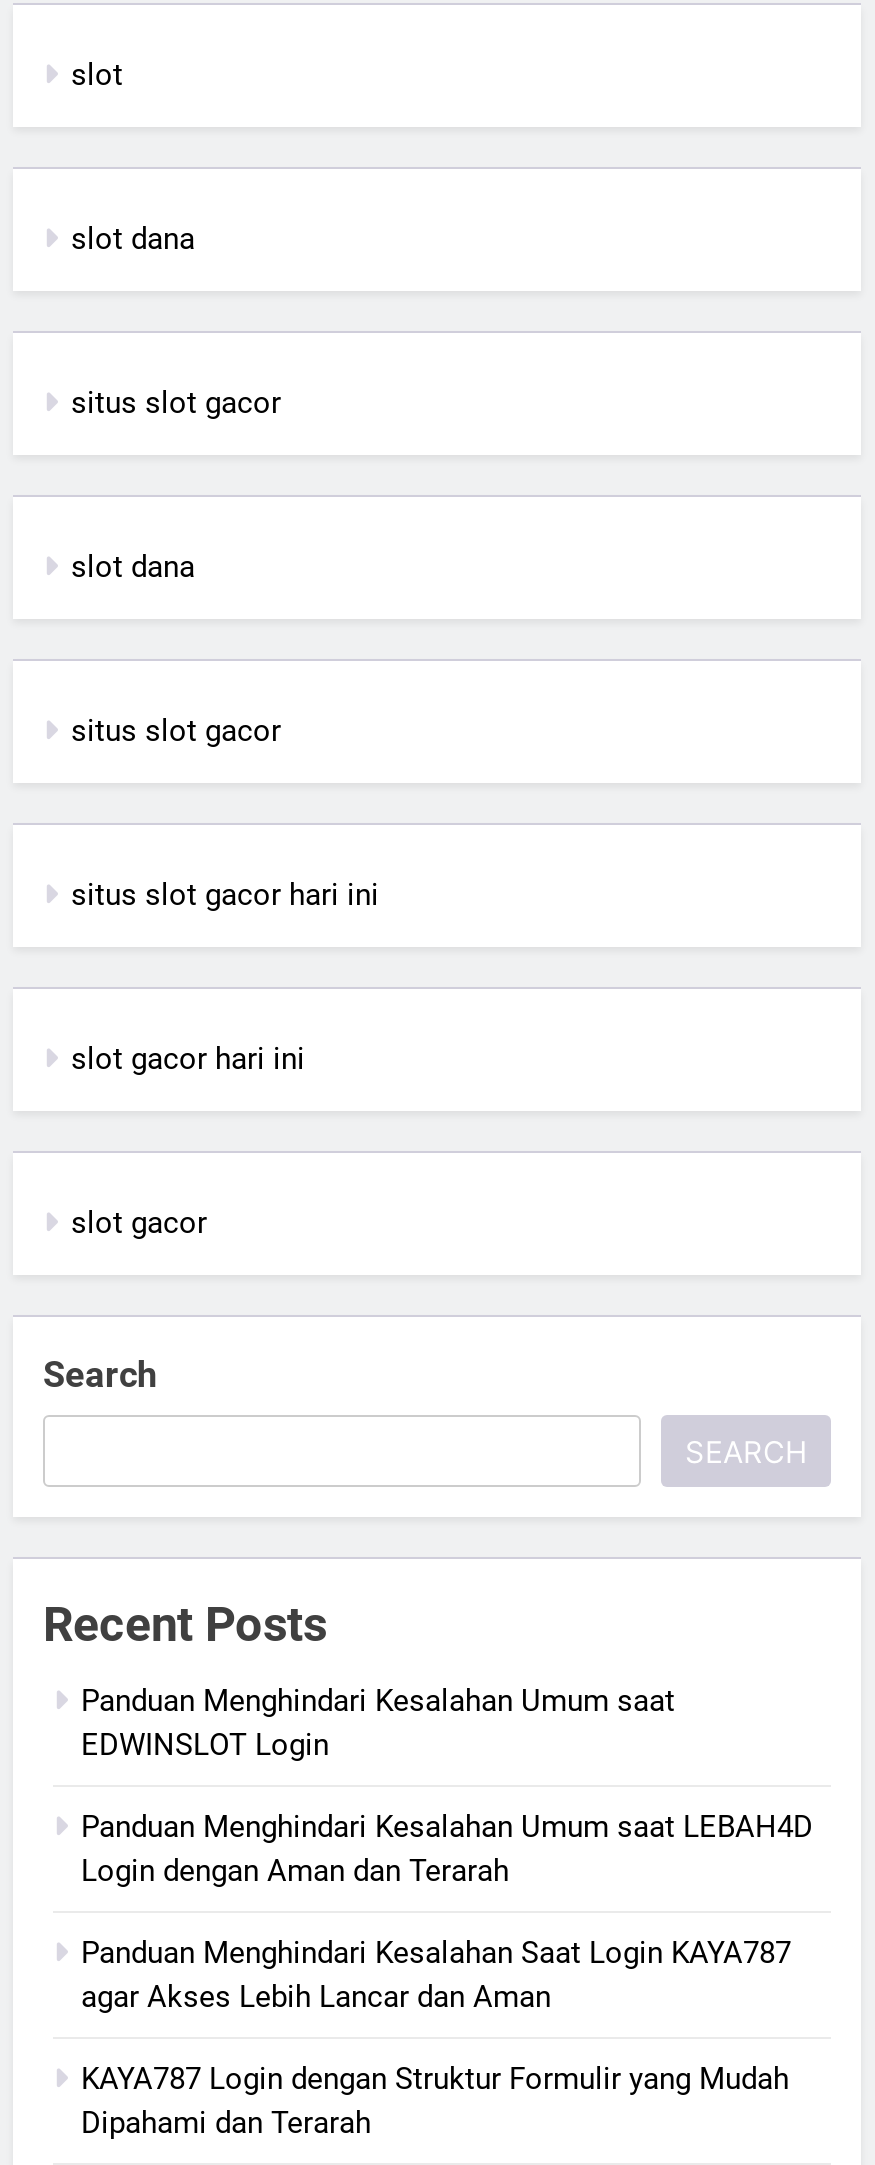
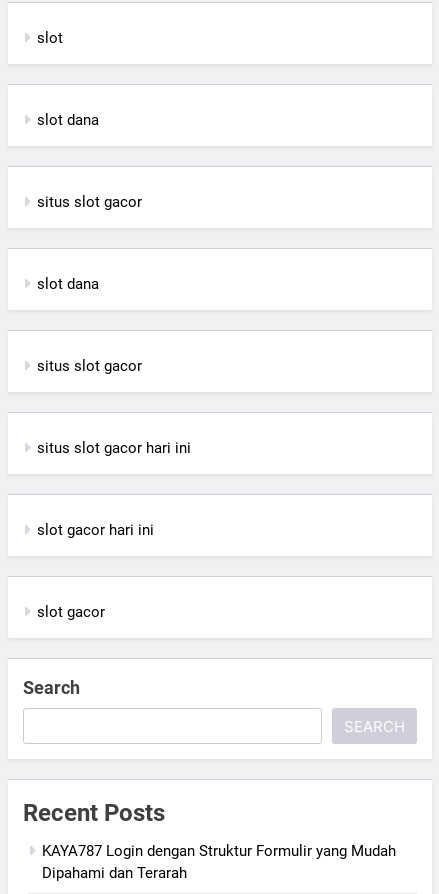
- Panduan Menghindari Kesalahan Umum saat
- EDWINSLOT Login
- Panduan Menghindari Kesalahan Umum saat LEBAH4D
- Login dengan Aman dan Terarah
- Panduan Menghindari Kesalahan Saat Login KAYA787
- agar Akses Lebih Lancar dan Aman
